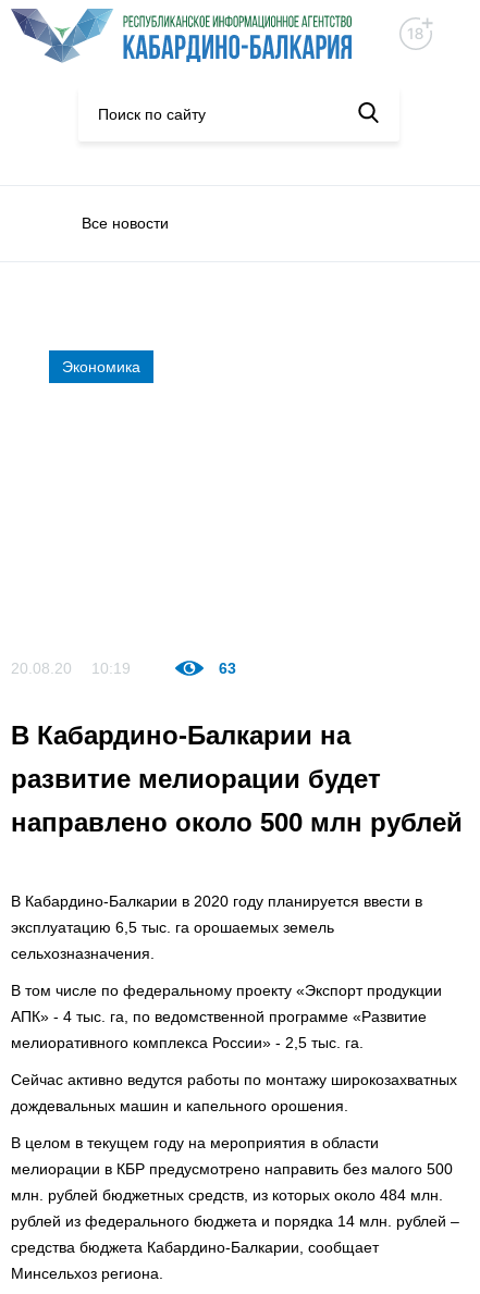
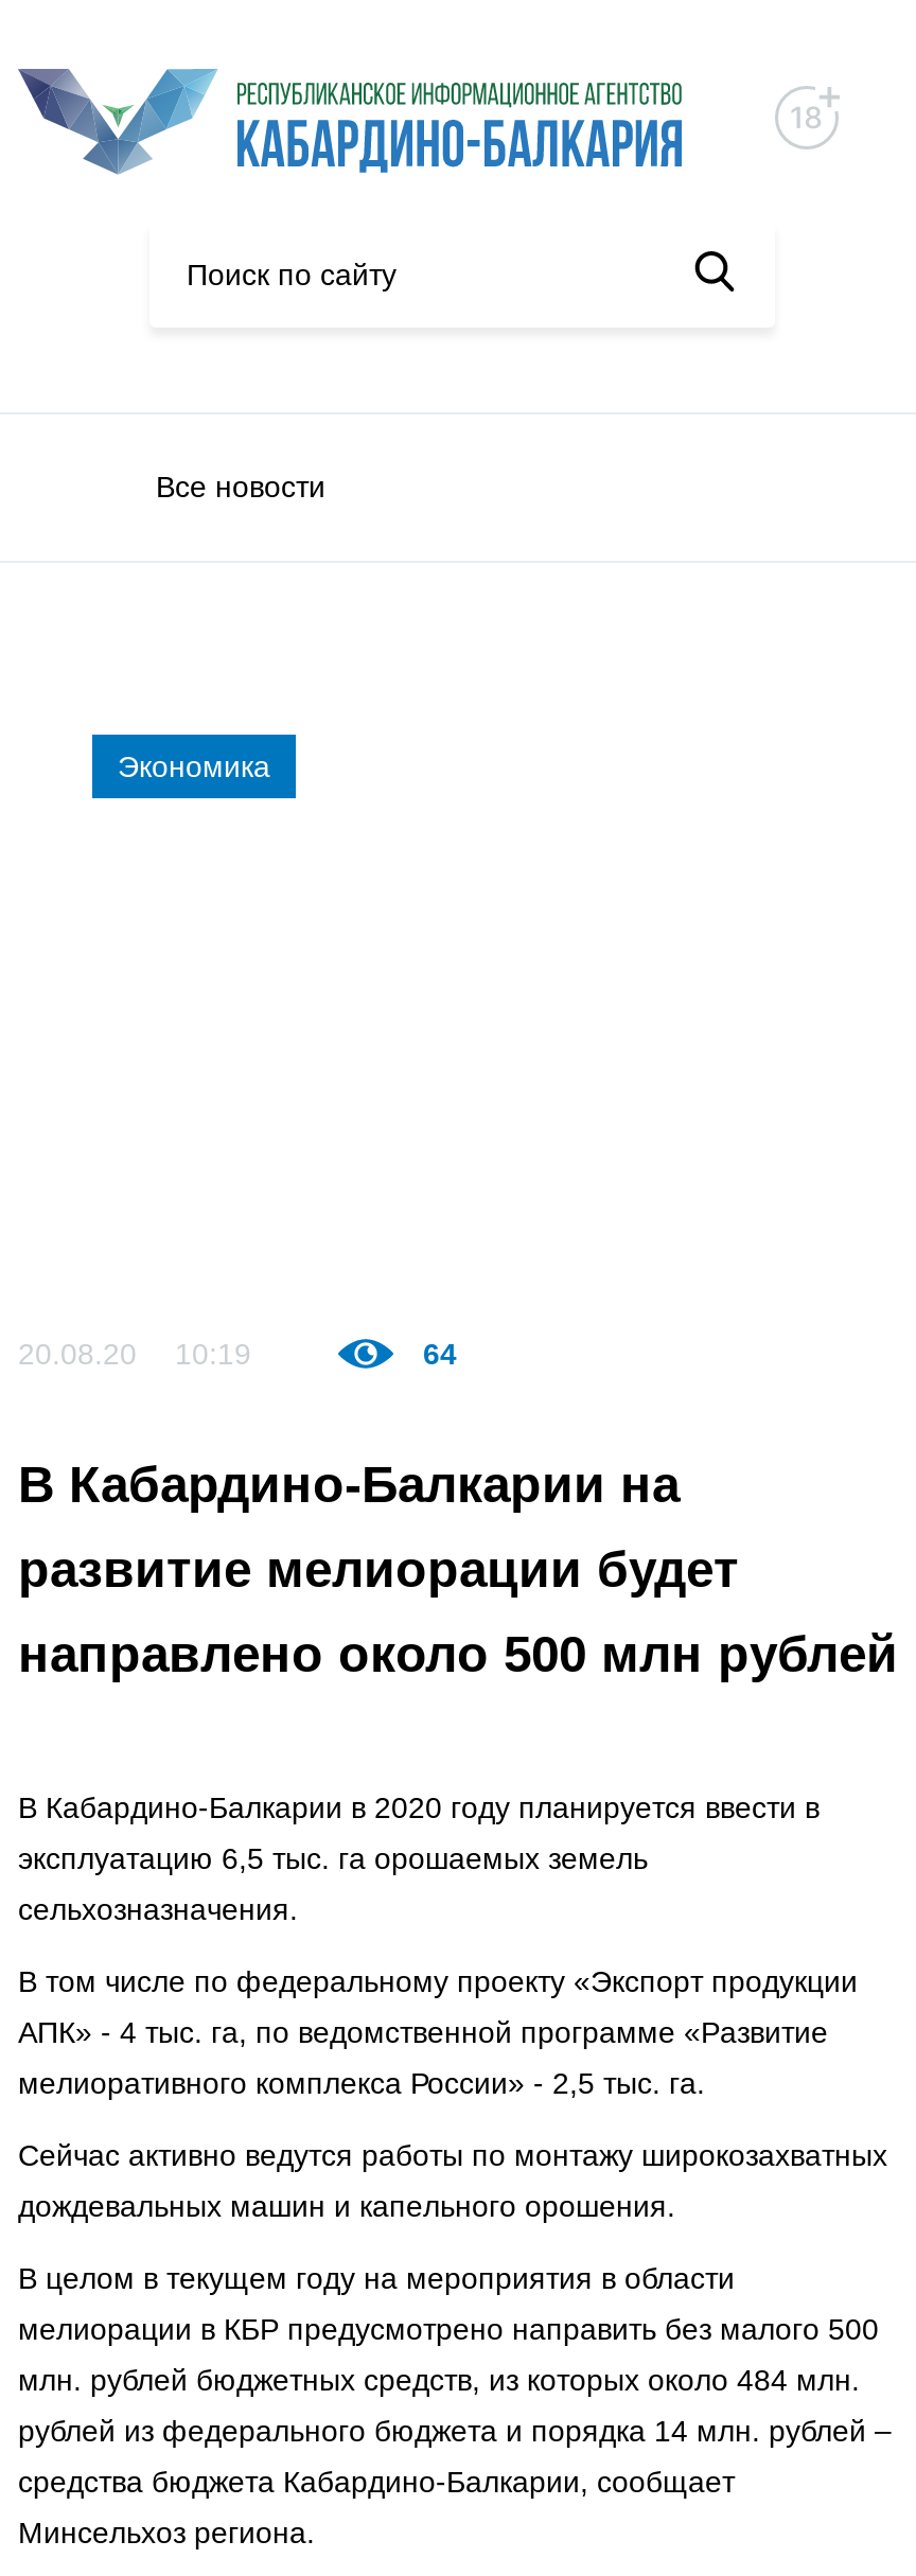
- 63
+ 64
